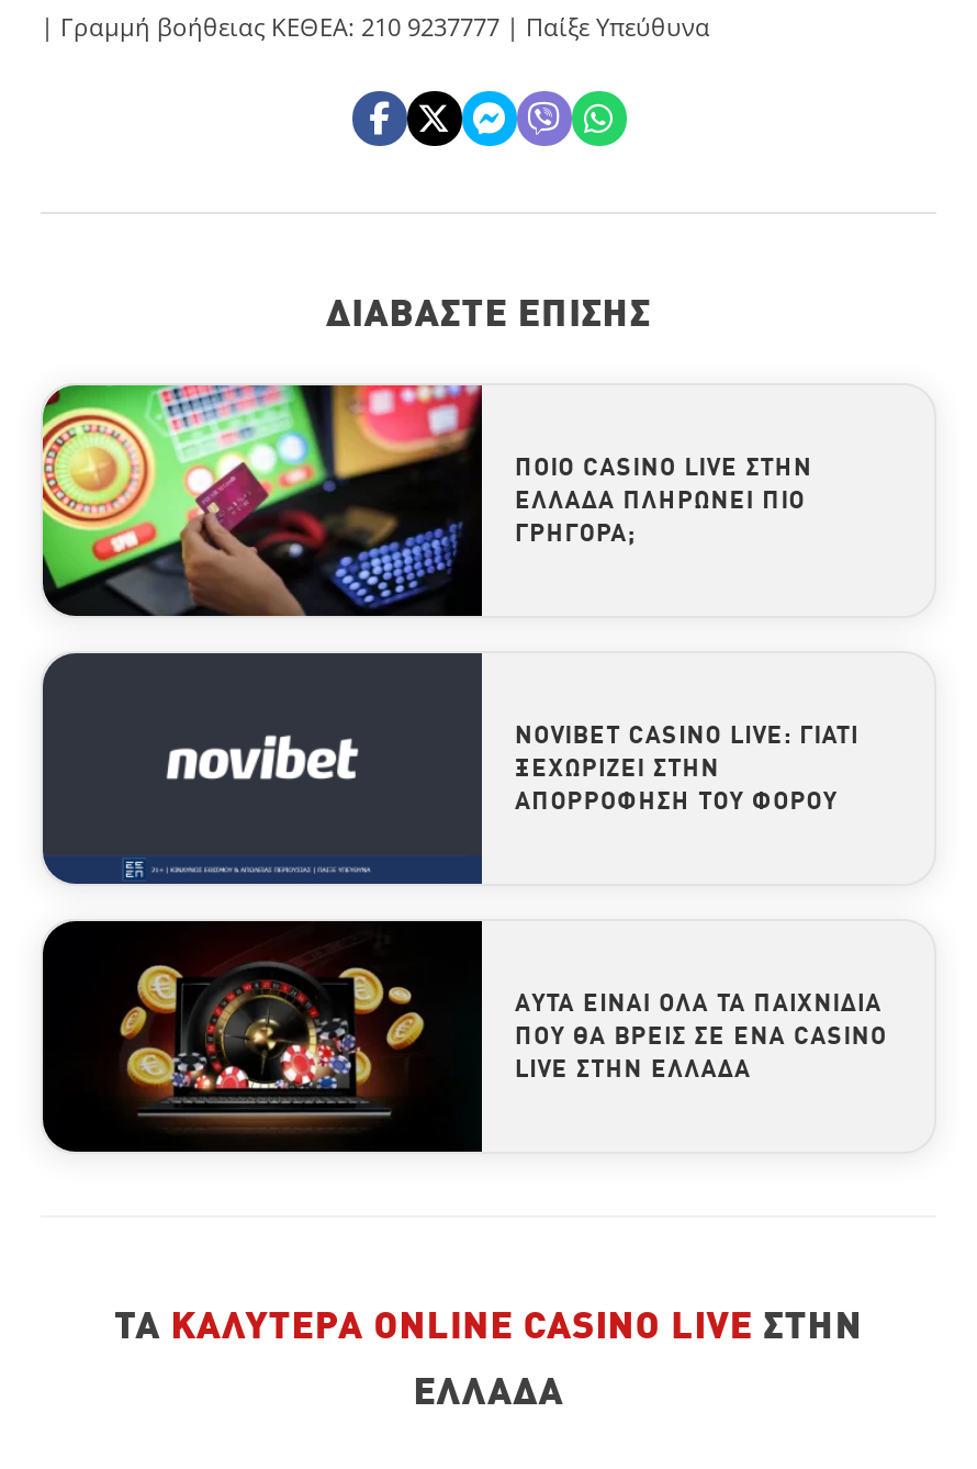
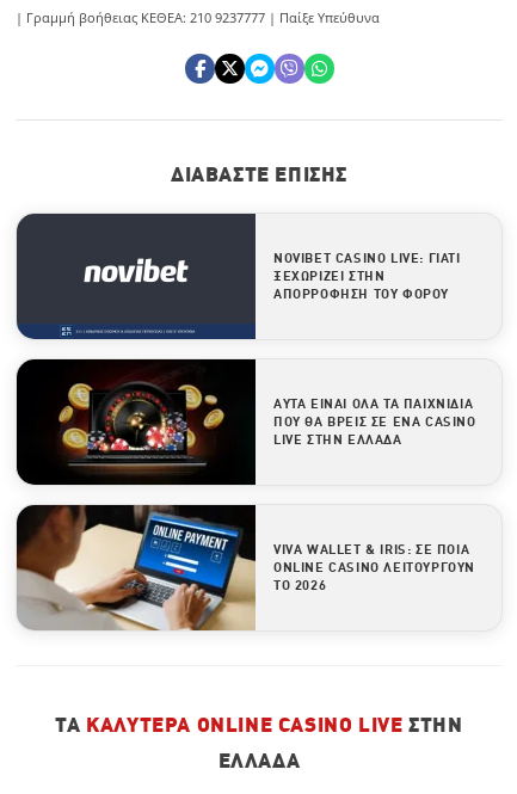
- [image]
- ΠΟΙΟ CASINO LIVE ΣΤΗΝ
- ΕΛΛΆΔΑ ΠΛΗΡΏΝΕΙ ΠΙΟ
- ΓΡΉΓΟΡΑ;

moved up: [image] | NOVIBET CASINO LIVE: ΓΙΑΤΊ | ΞΕΧΩΡΊΖΕΙ ΣΤΗΝ | ΑΠΟΡΡΌΦΗΣΗ ΤΟΥ ΦΌΡΟΥ | ΑΥΤΆ ΕΊΝΑΙ ΟΛΑ ΤΑ ΠΑΙΧΝΊΔΙΑ | ΠΟΥ ΘΑ ΒΡΕΙΣ ΣΕ ΈΝΑ CASINO | LIVE ΣΤΗΝ ΕΛΛΆΔΑ

+ [image]
+ VIVA WALLET & IRIS: ΣΕ ΠΟΙΑ
+ ONLINE CASINO ΛΕΙΤΟΥΡΓΟΎΝ
+ ΤΟ 2026
